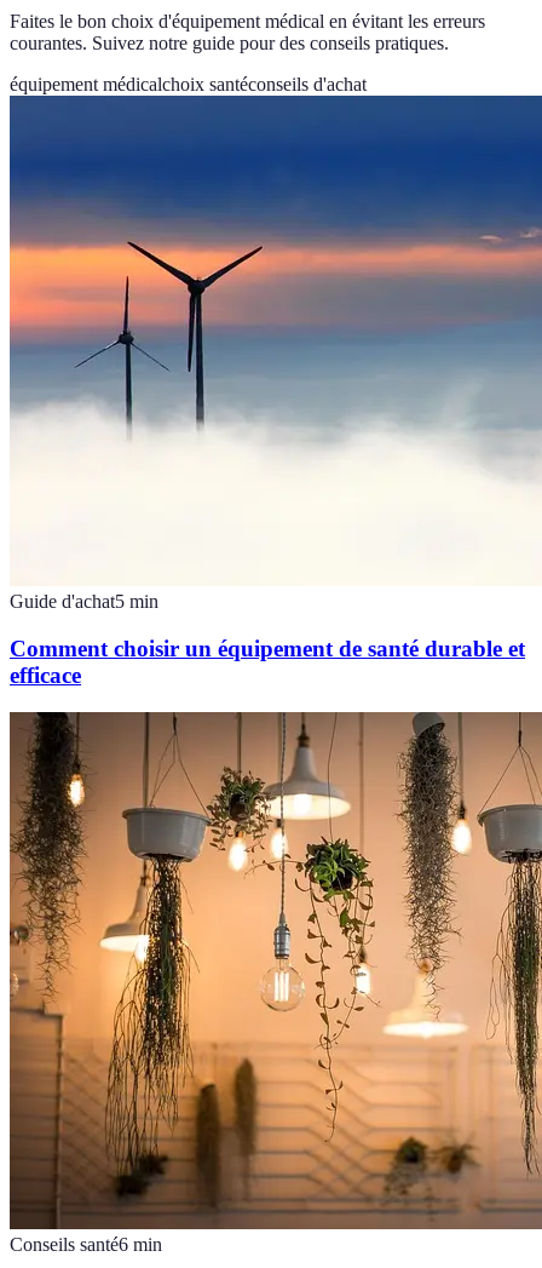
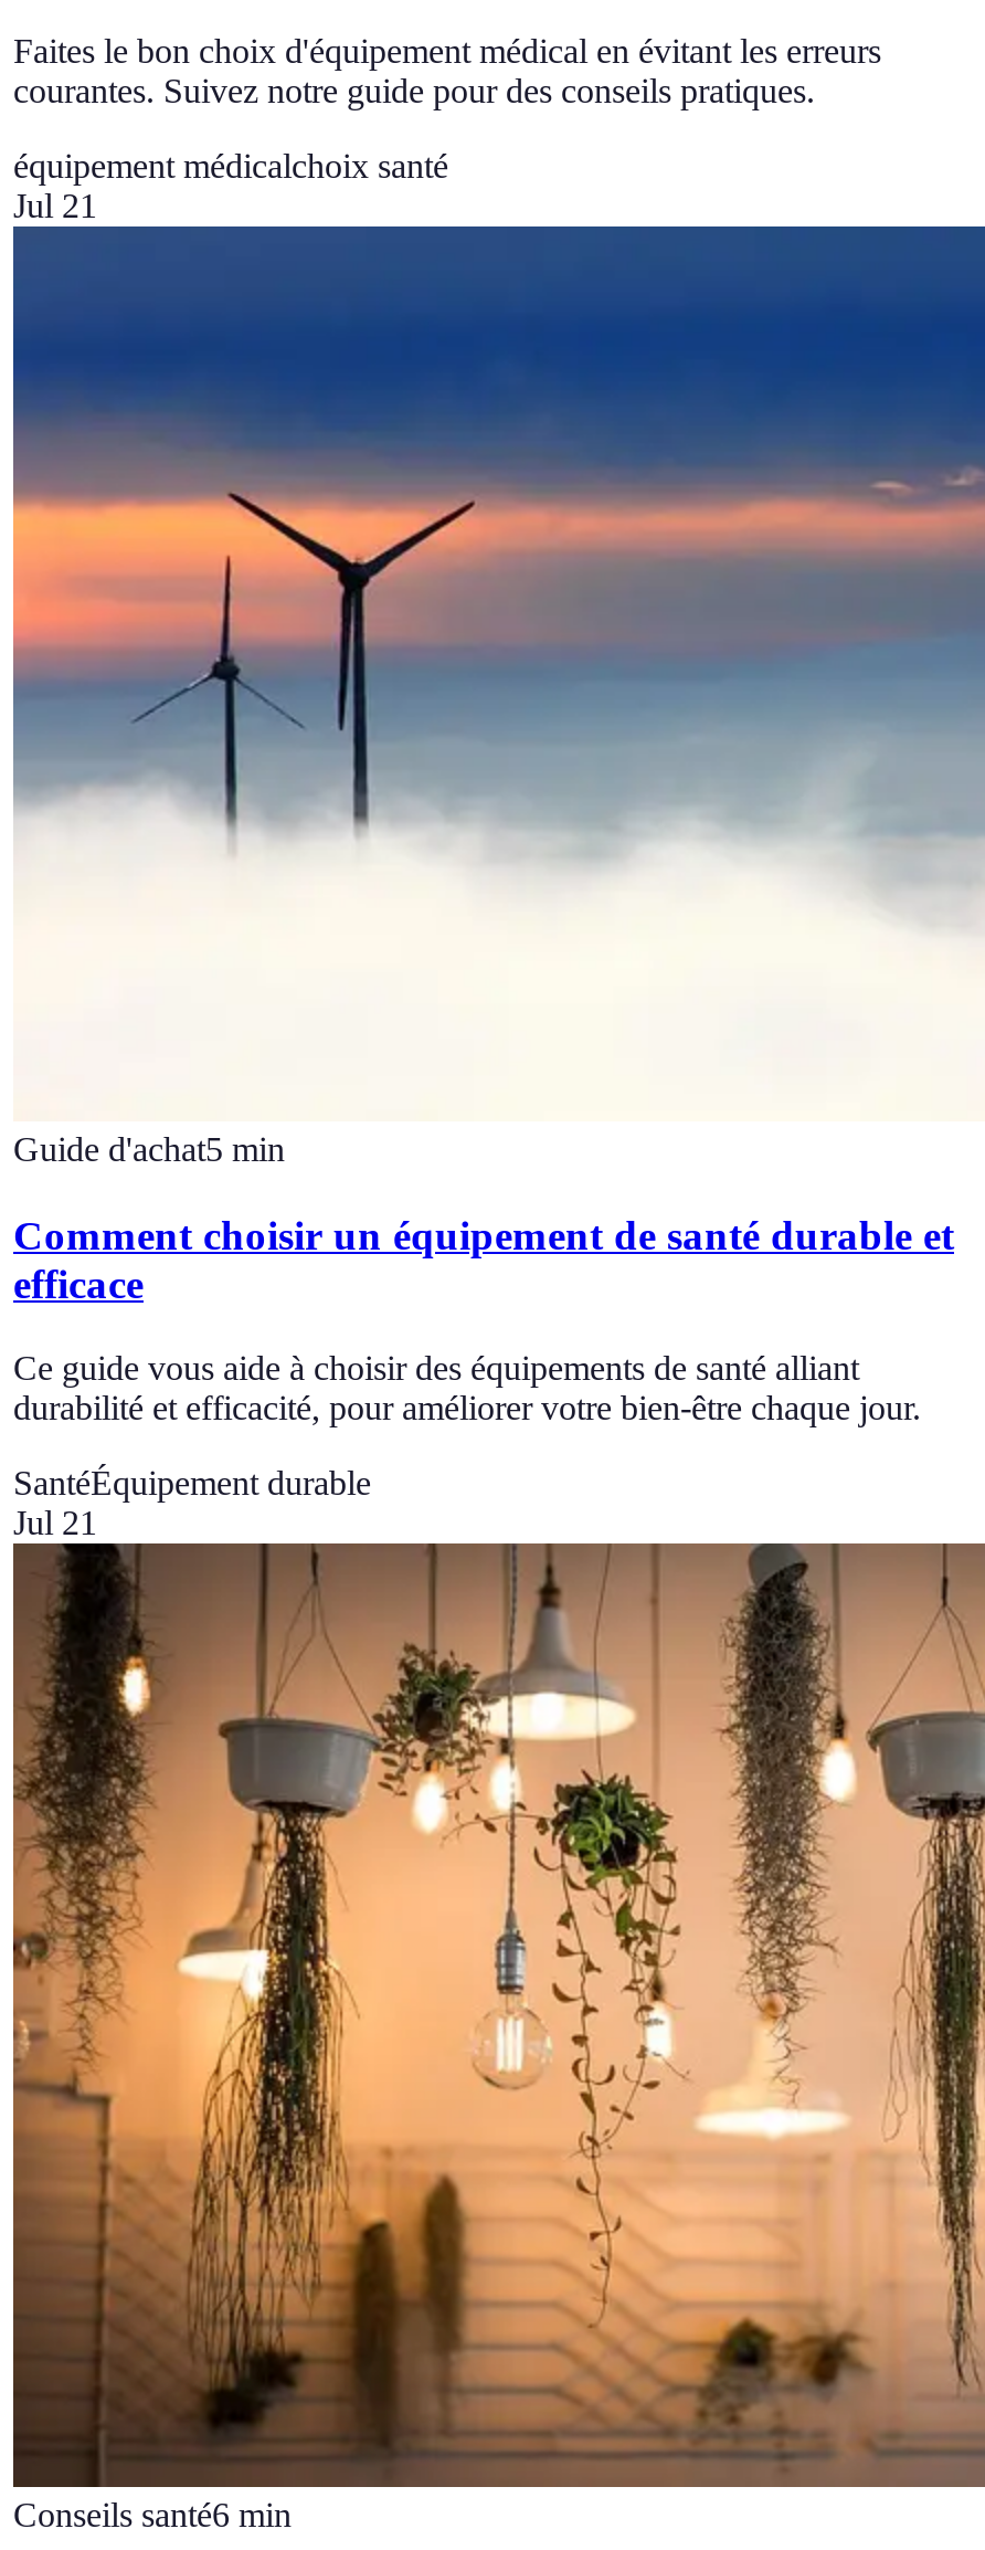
- équipement médicalchoix santéconseils d'achat
+ équipement médicalchoix santé
+ Jul 21

+ Ce guide vous aide à choisir des équipements de santé alliant
+ durabilité et efficacité, pour améliorer votre bien-être chaque jour.
+ SantéÉquipement durable
+ Jul 21
